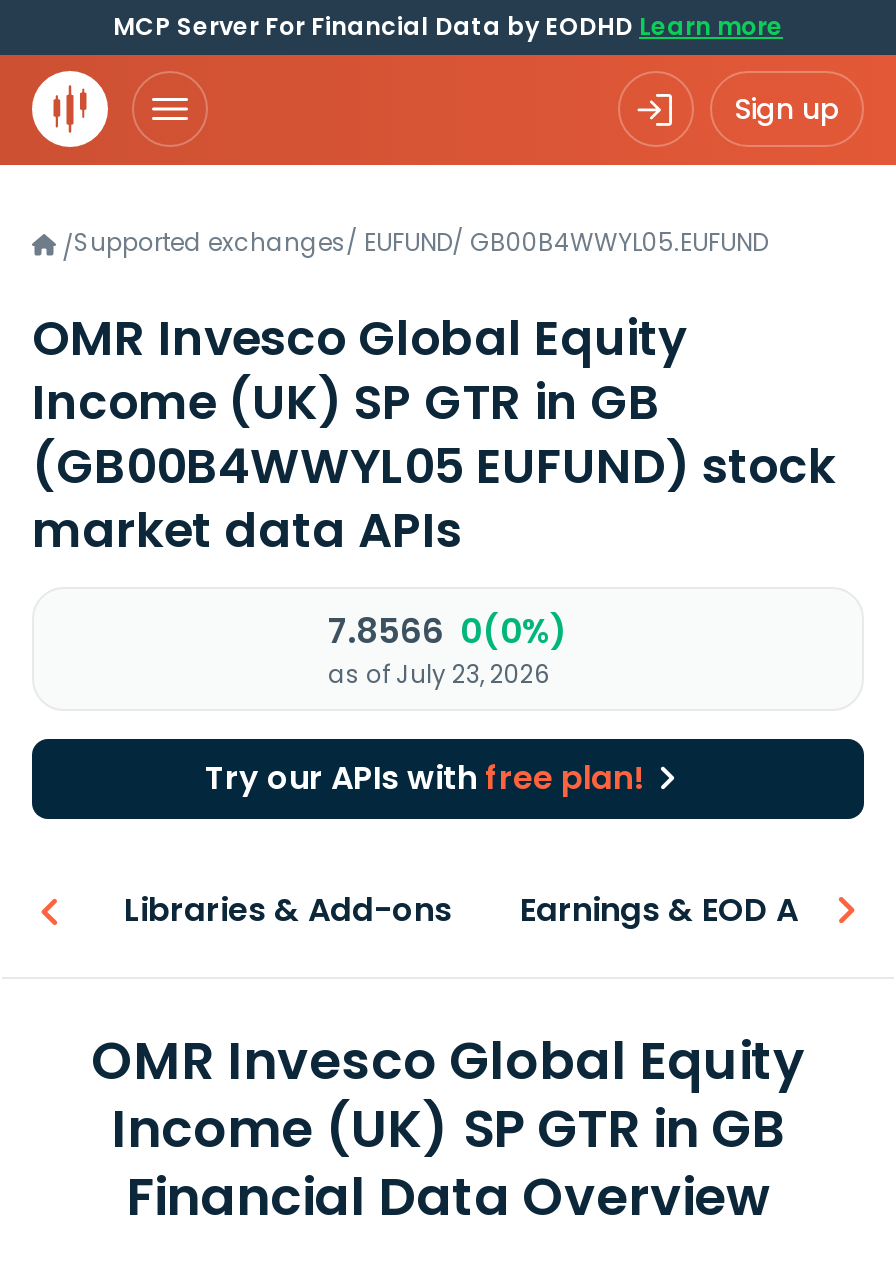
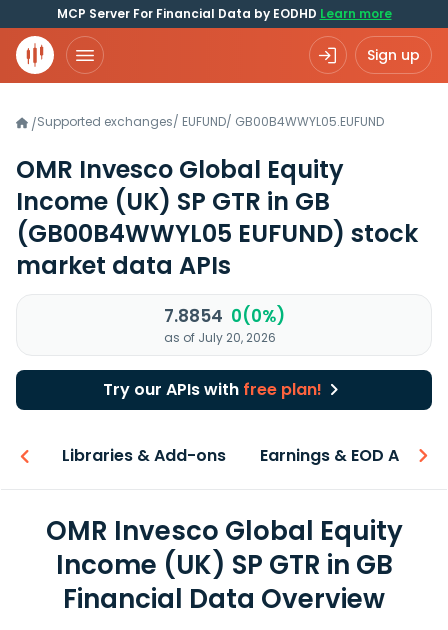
- 7.8566 0(0%)
+ 7.8854 0(0%)

- as of July 23, 2026
+ as of July 20, 2026
